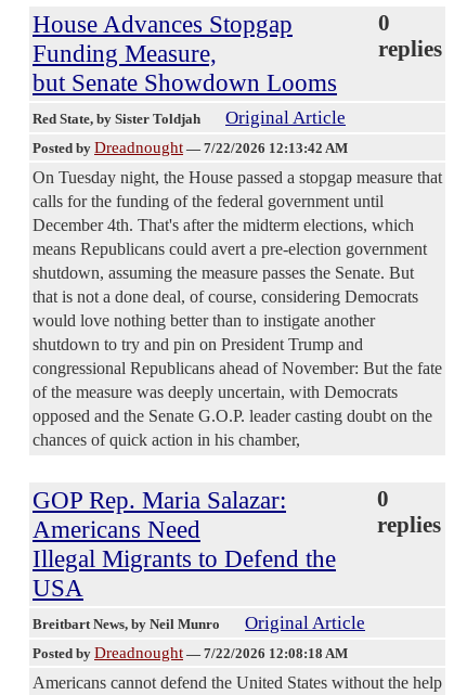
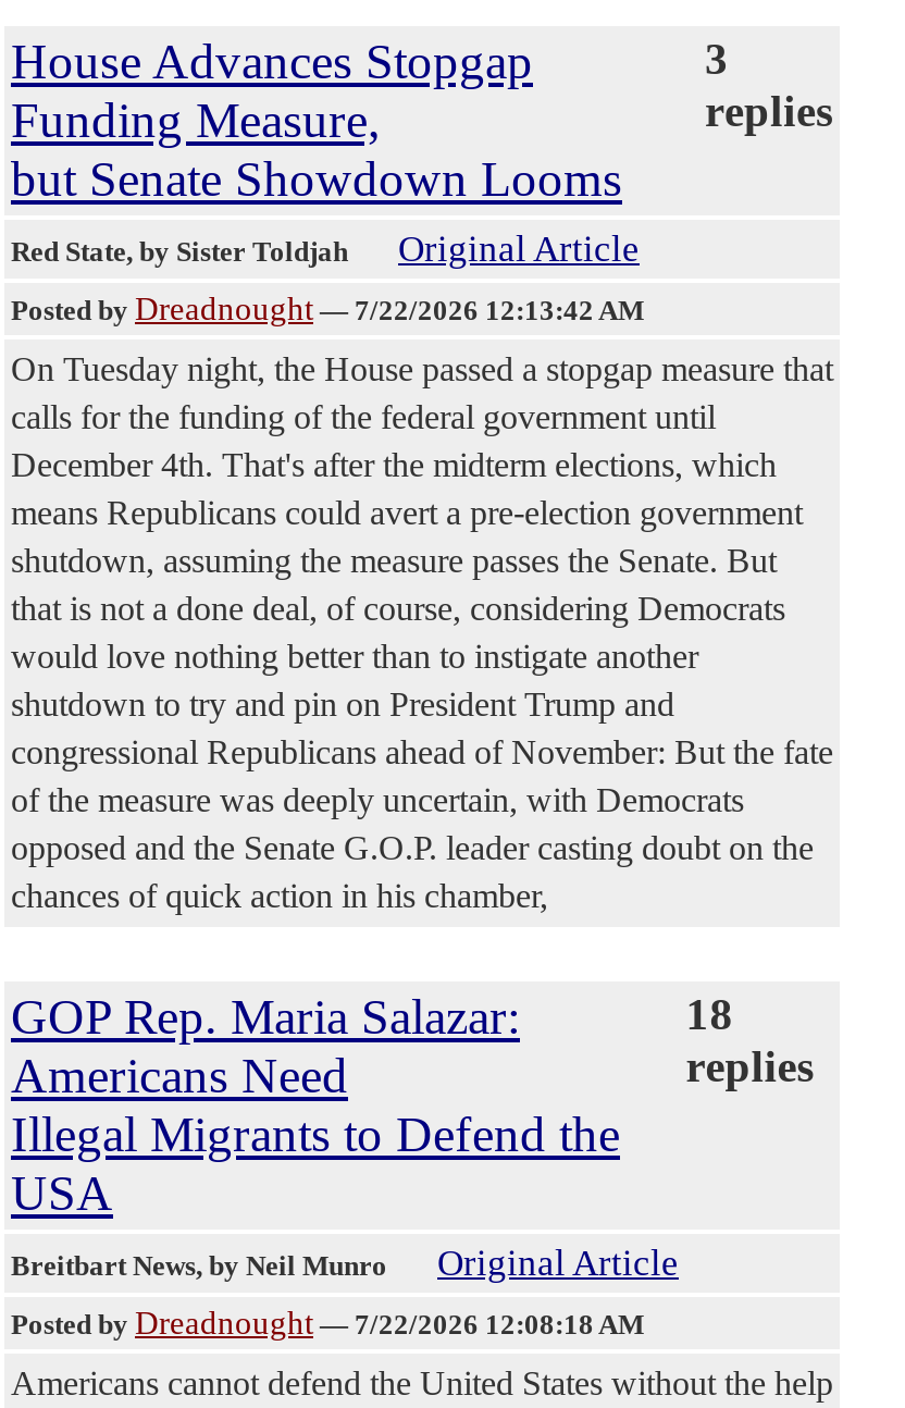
- 0
+ 3

- 0
+ 18
